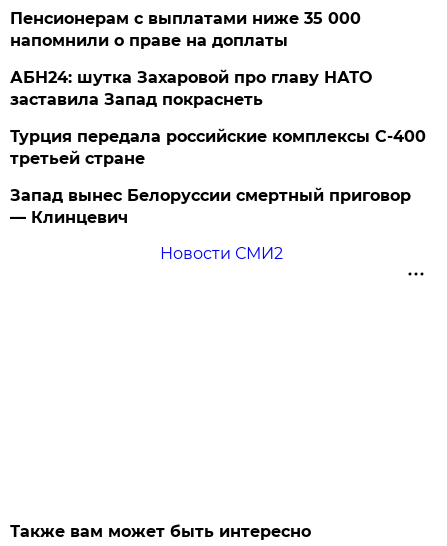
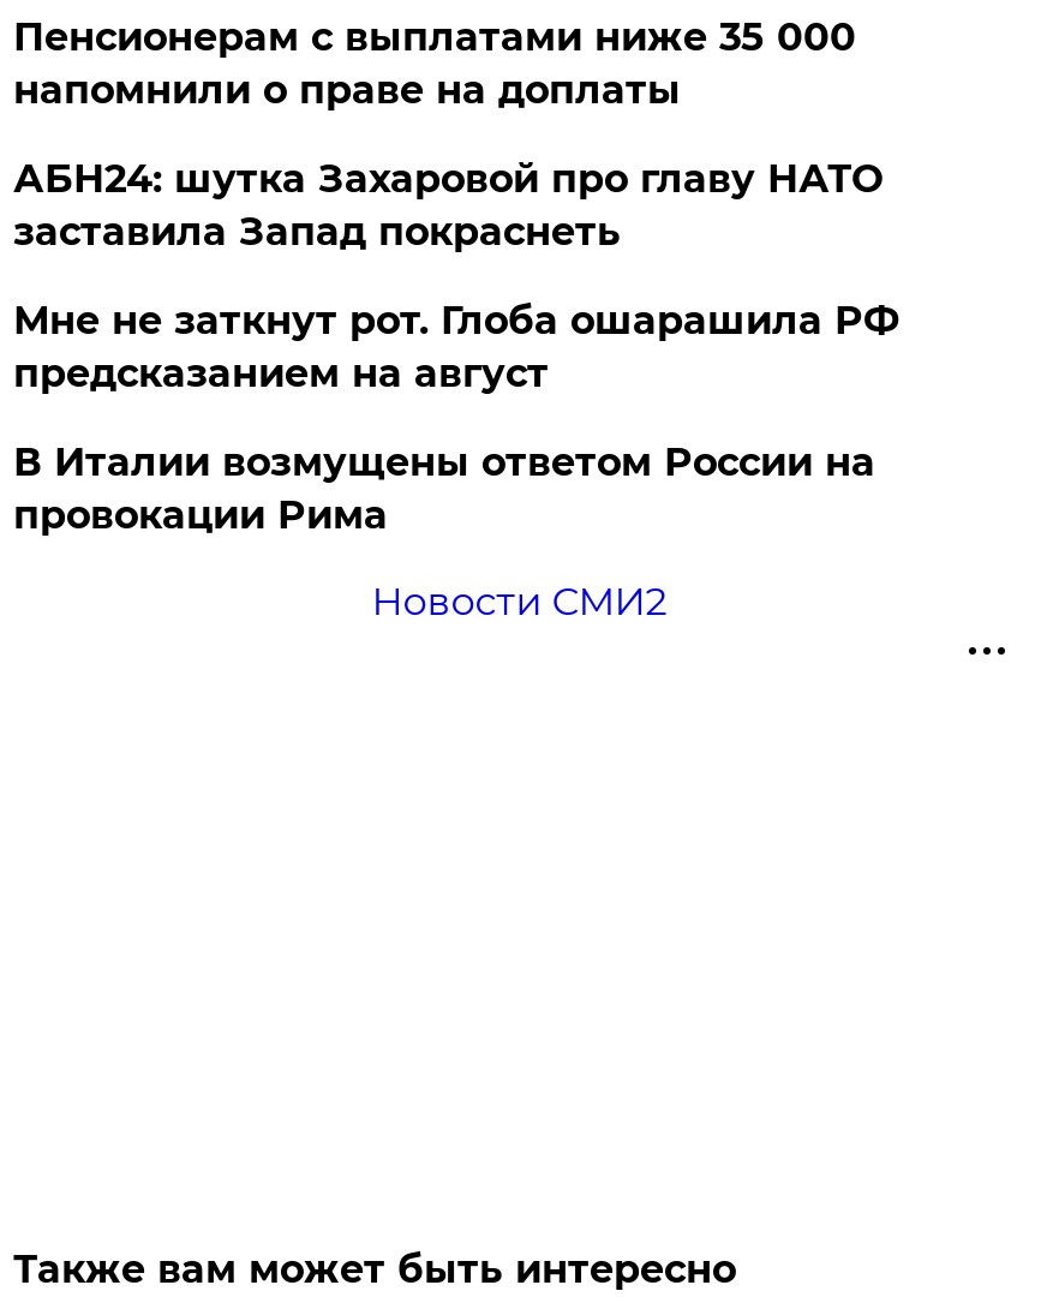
- Турция передала российские комплексы С-400
- третьей стране
+ Мне не заткнут рот. Глоба ошарашила РФ
+ предсказанием на август

- Запад вынес Белоруссии смертный приговор
- — Клинцевич
+ В Италии возмущены ответом России на
+ провокации Рима
